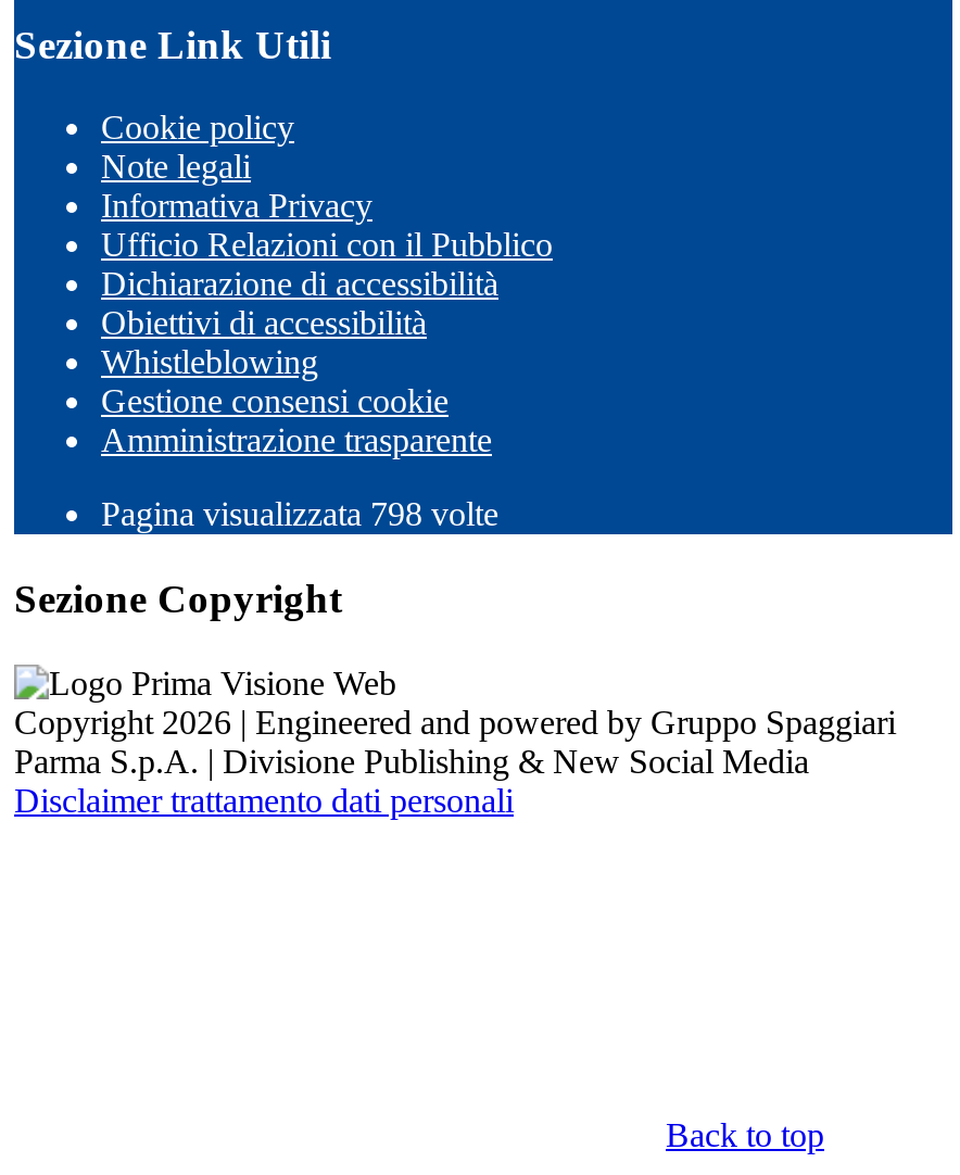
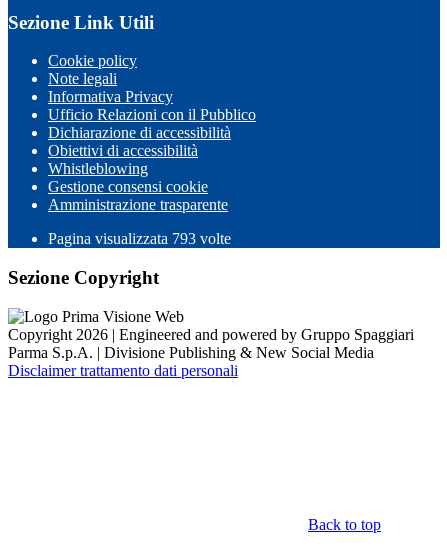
- Pagina visualizzata 798 volte
+ Pagina visualizzata 793 volte
